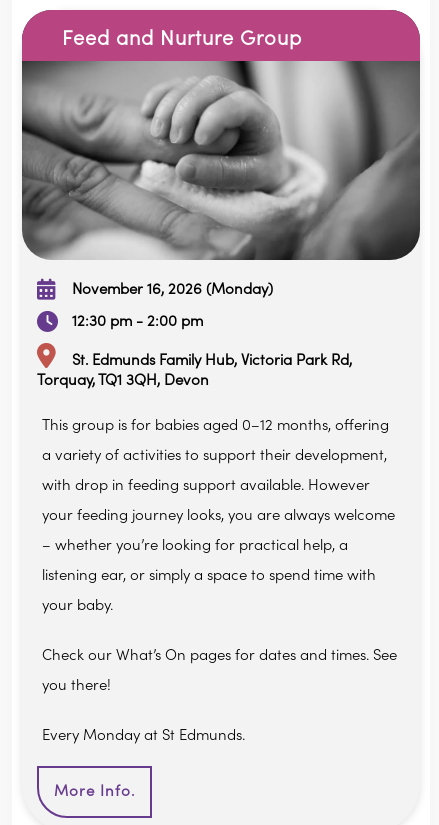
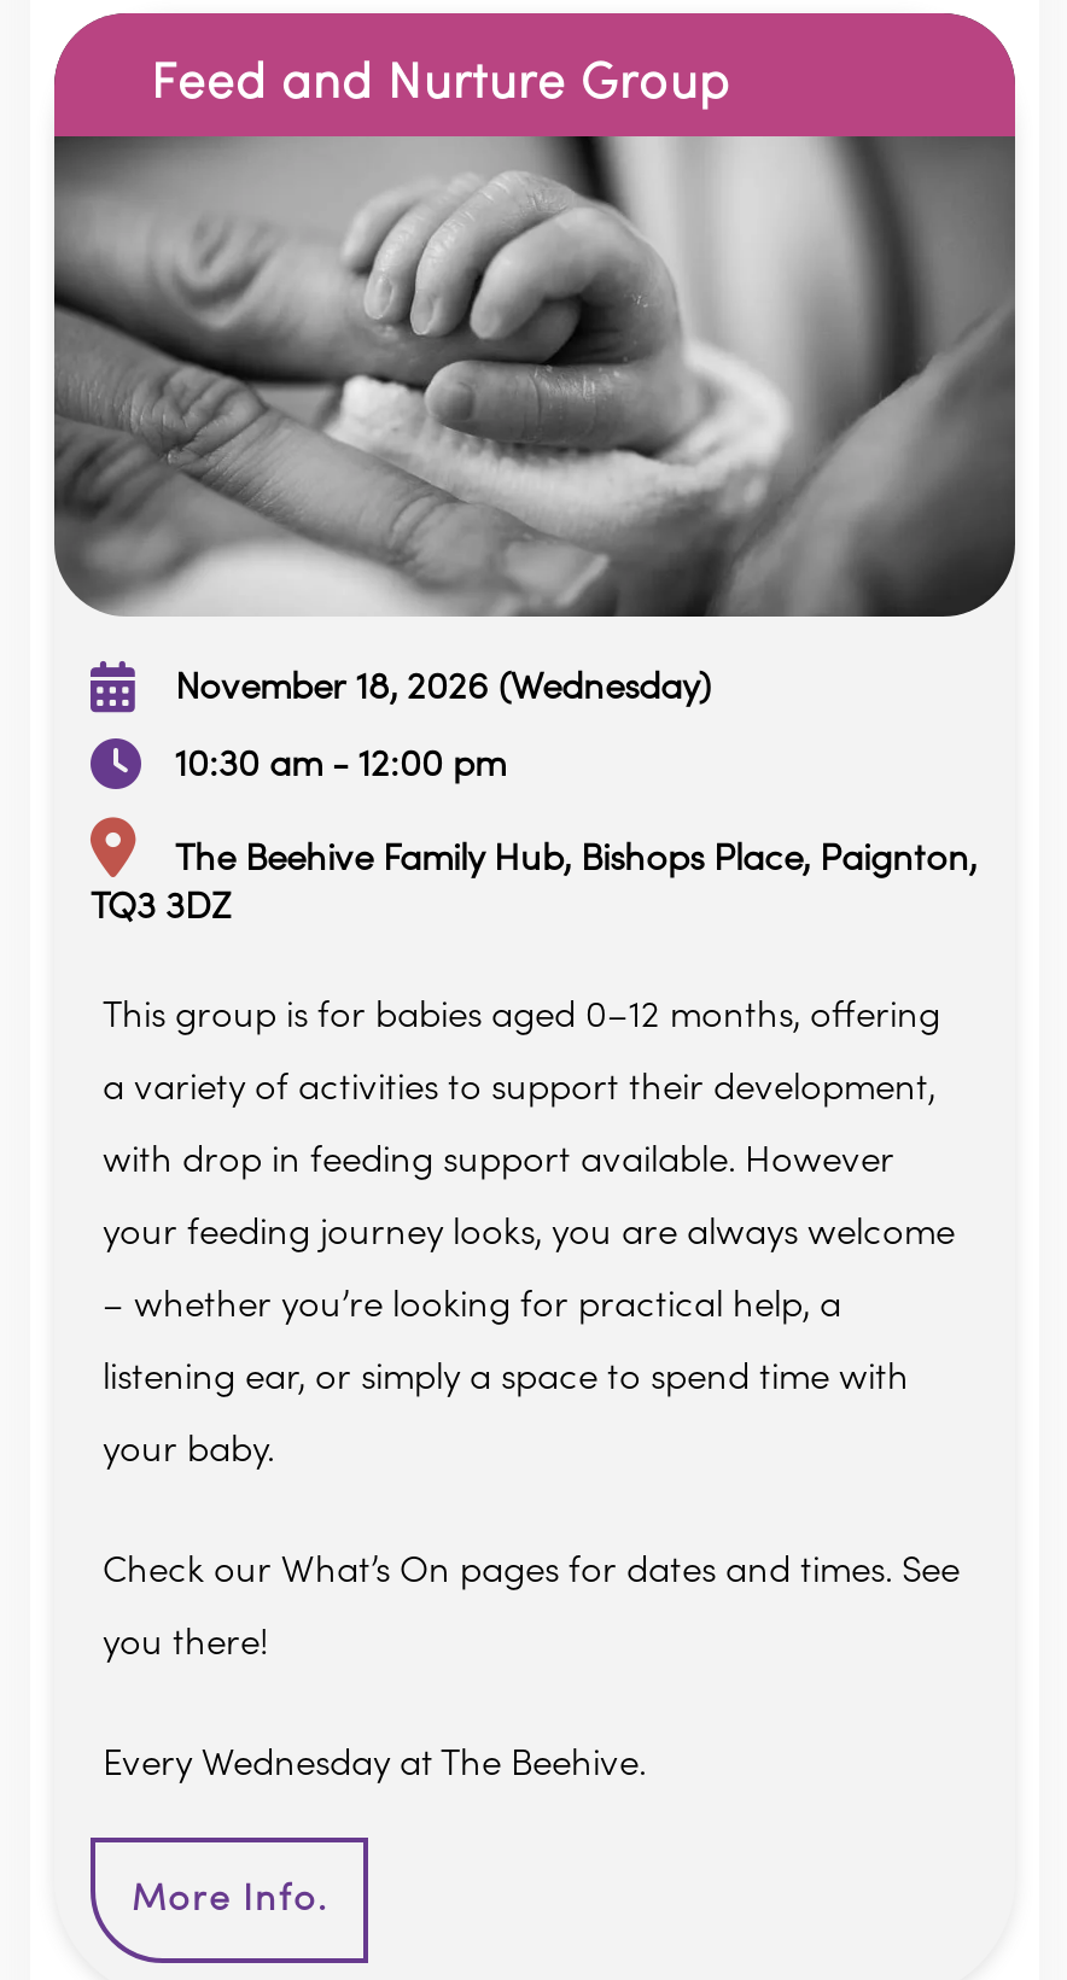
- November 16, 2026 (Monday)
+ November 18, 2026 (Wednesday)

- 12:30 pm - 2:00 pm
+ 10:30 am - 12:00 pm

- St. Edmunds Family Hub, Victoria Park Rd,
- Torquay, TQ1 3QH, Devon
+ The Beehive Family Hub, Bishops Place, Paignton,
+ TQ3 3DZ

- Every Monday at St Edmunds.
+ Every Wednesday at The Beehive.
